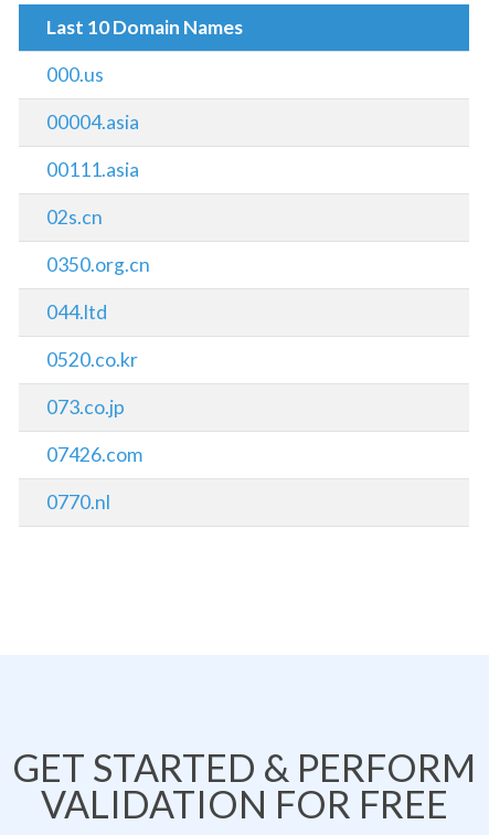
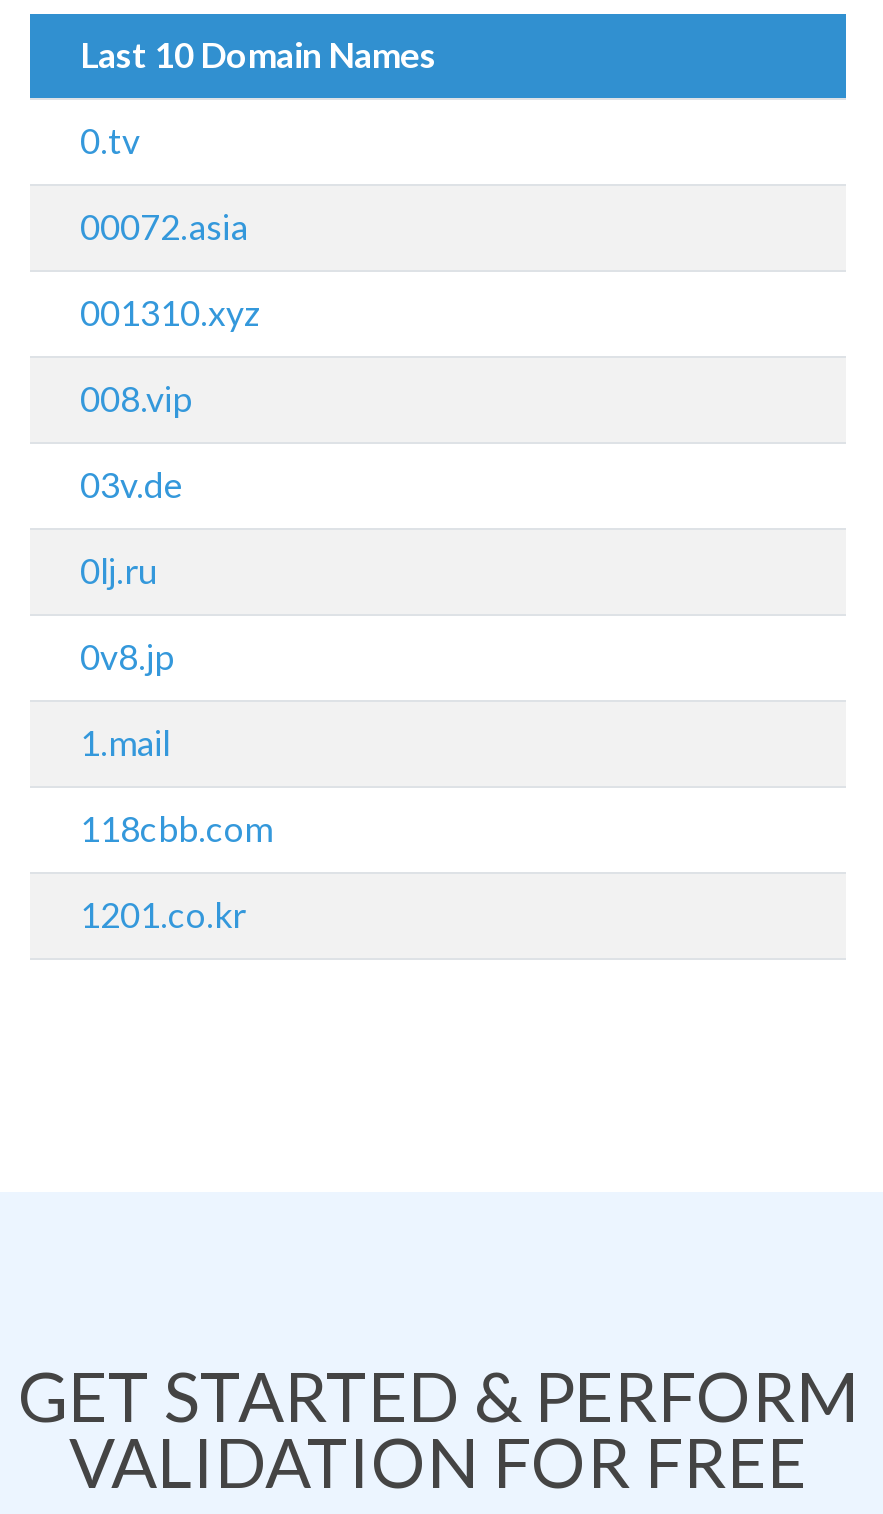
- 000.us
+ 0.tv

- 00004.asia
+ 00072.asia

- 00111.asia
+ 001310.xyz

- 02s.cn
+ 008.vip

- 0350.org.cn
+ 03v.de

- 044.ltd
+ 0lj.ru

- 0520.co.kr
+ 0v8.jp

- 073.co.jp
+ 1.mail

- 07426.com
+ 118cbb.com

- 0770.nl
+ 1201.co.kr
